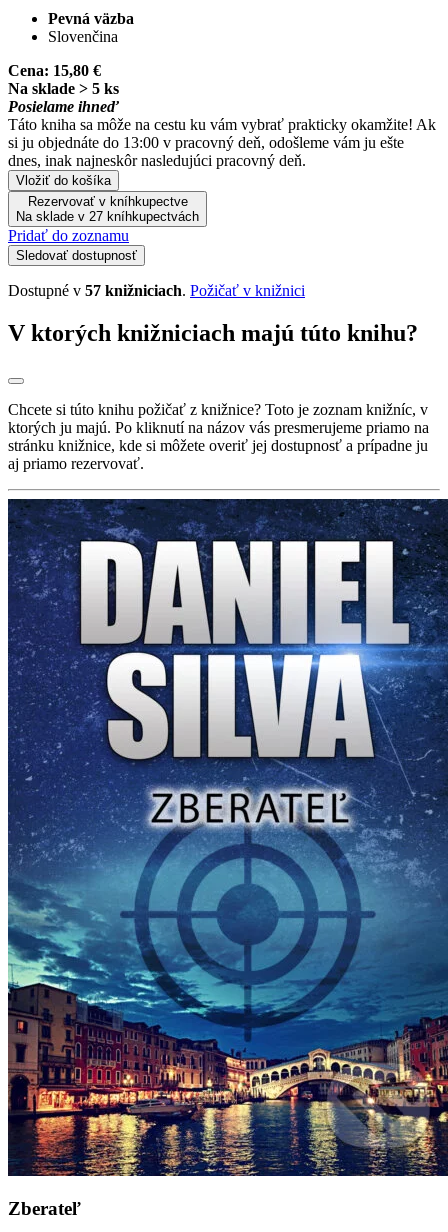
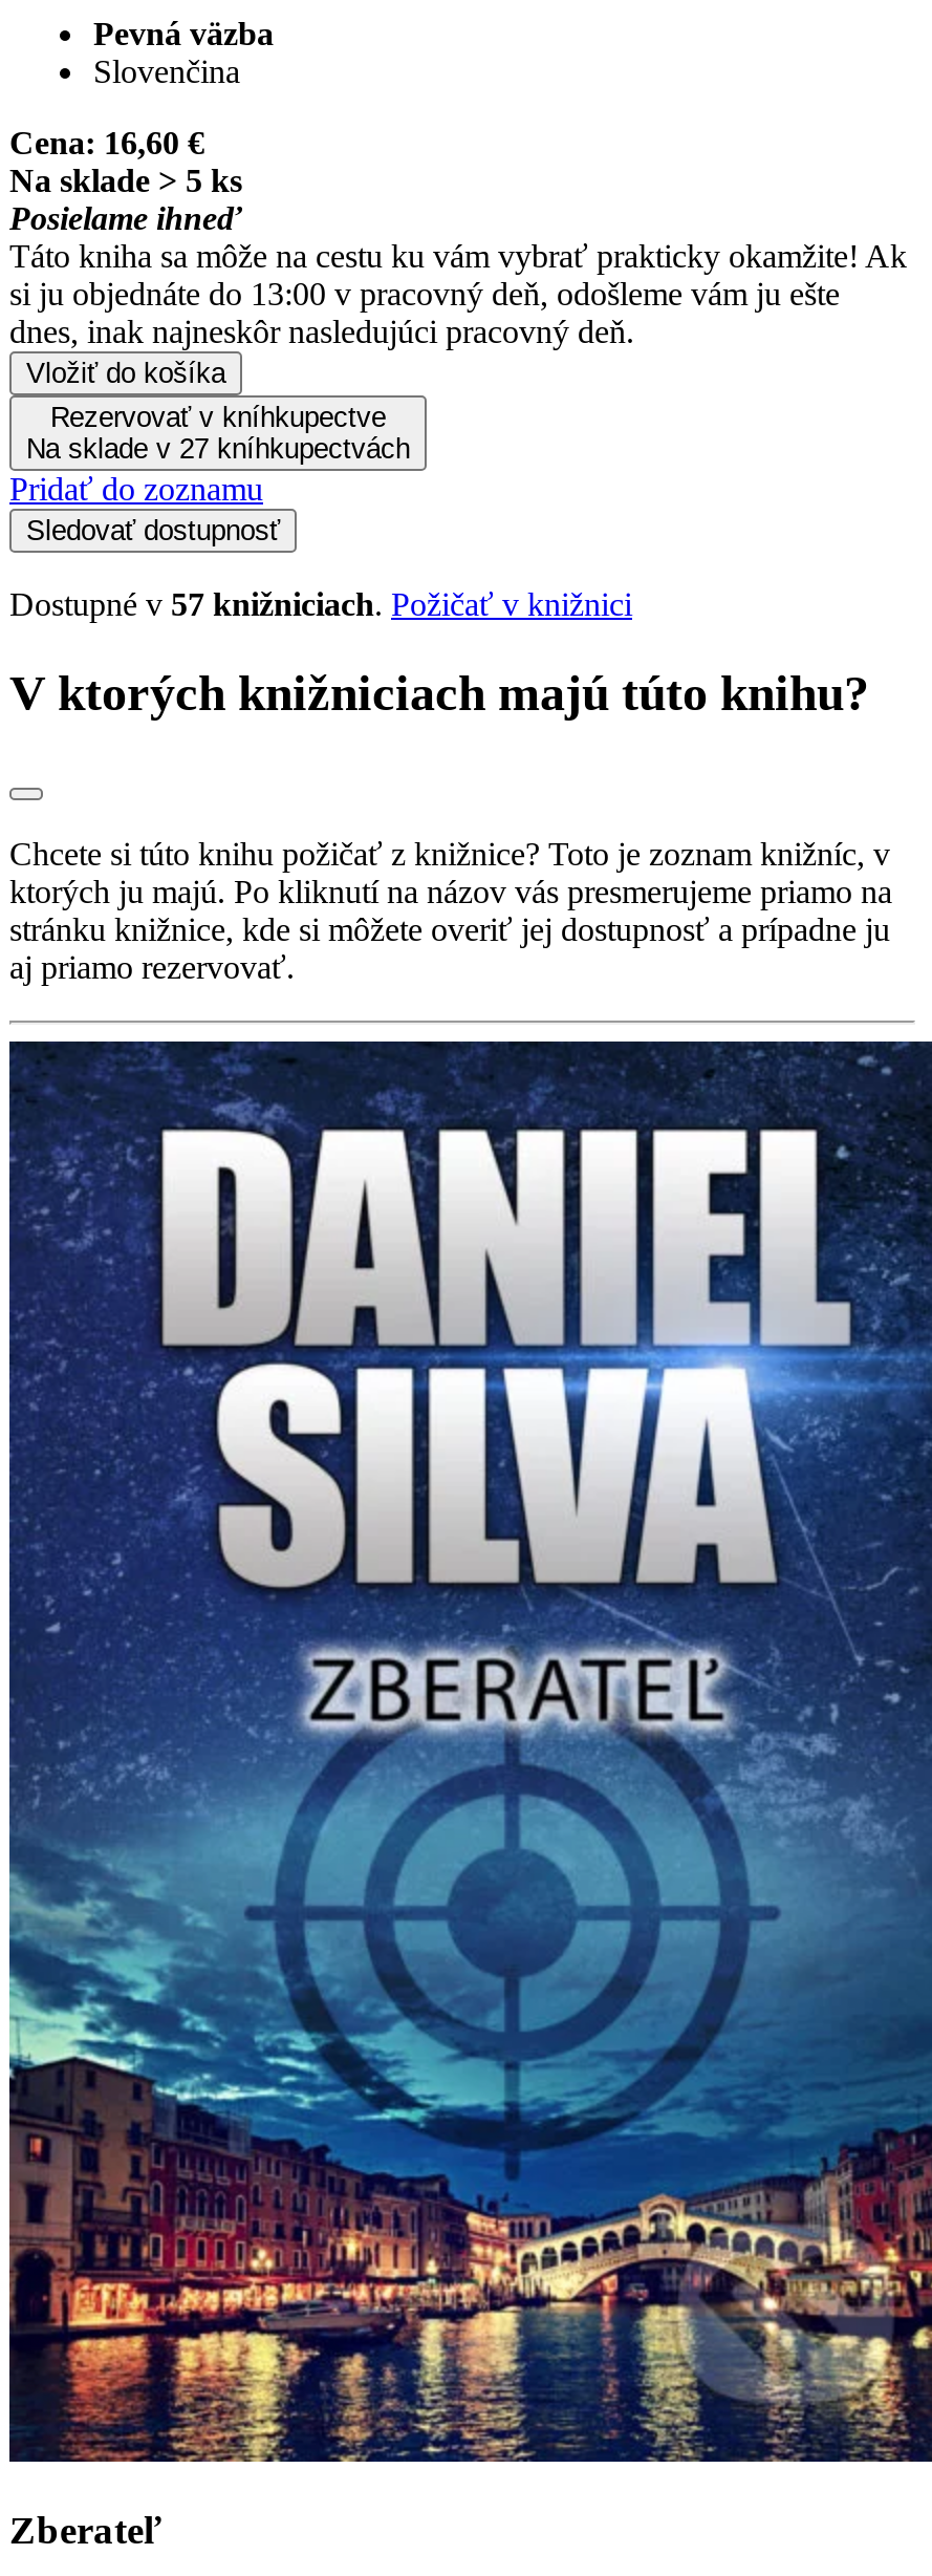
- Cena: 15,80 €
+ Cena: 16,60 €
